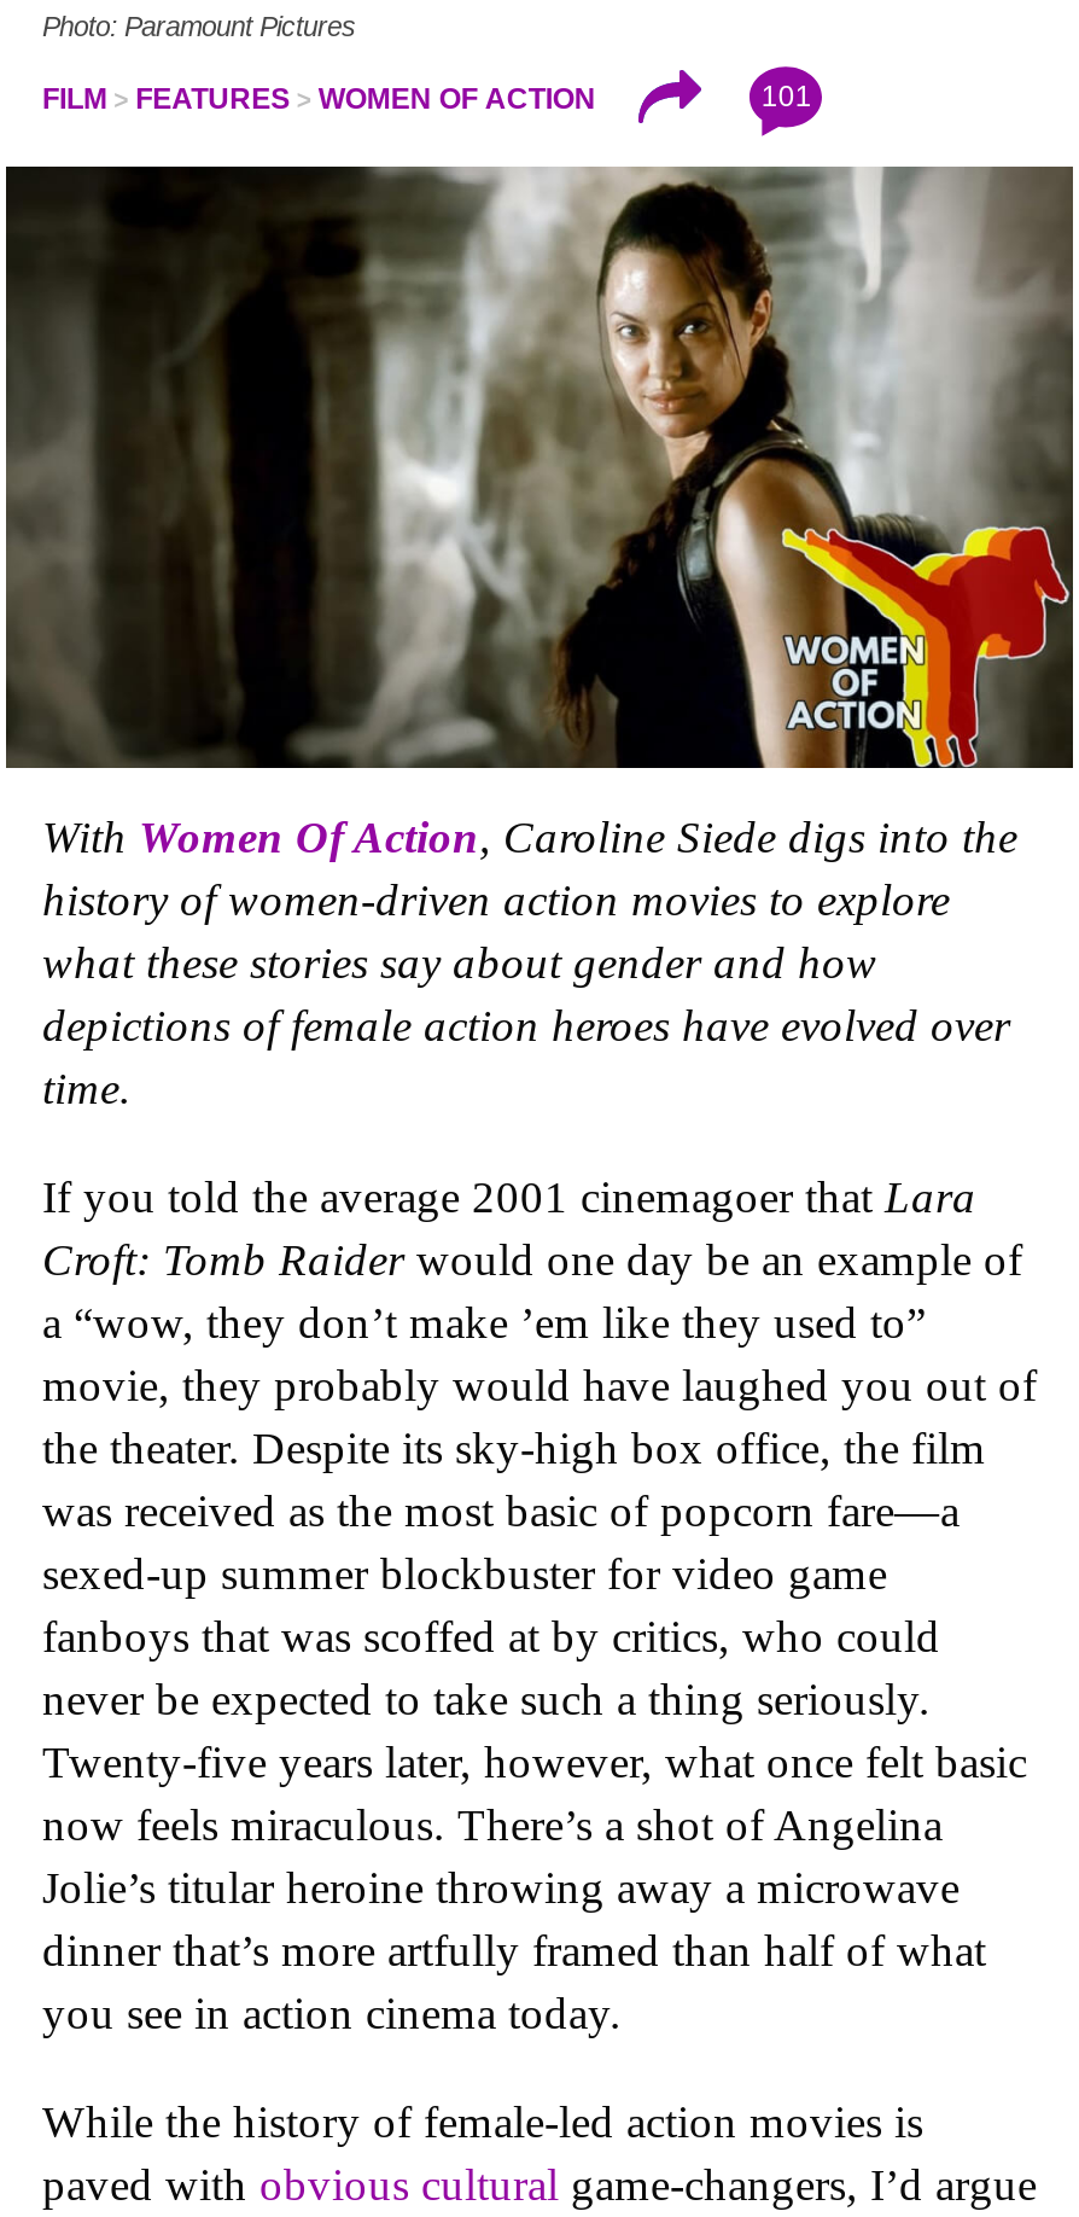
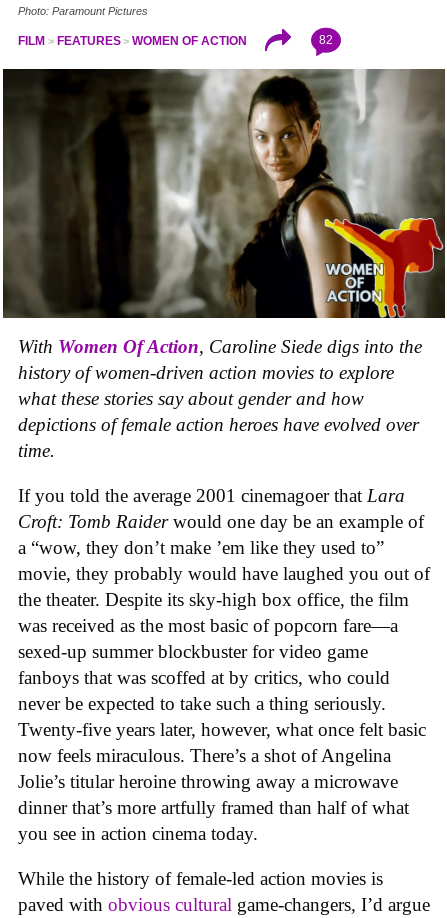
- 101
+ 82
